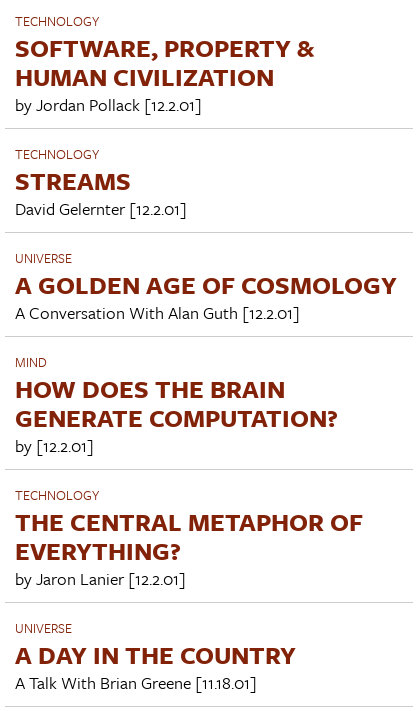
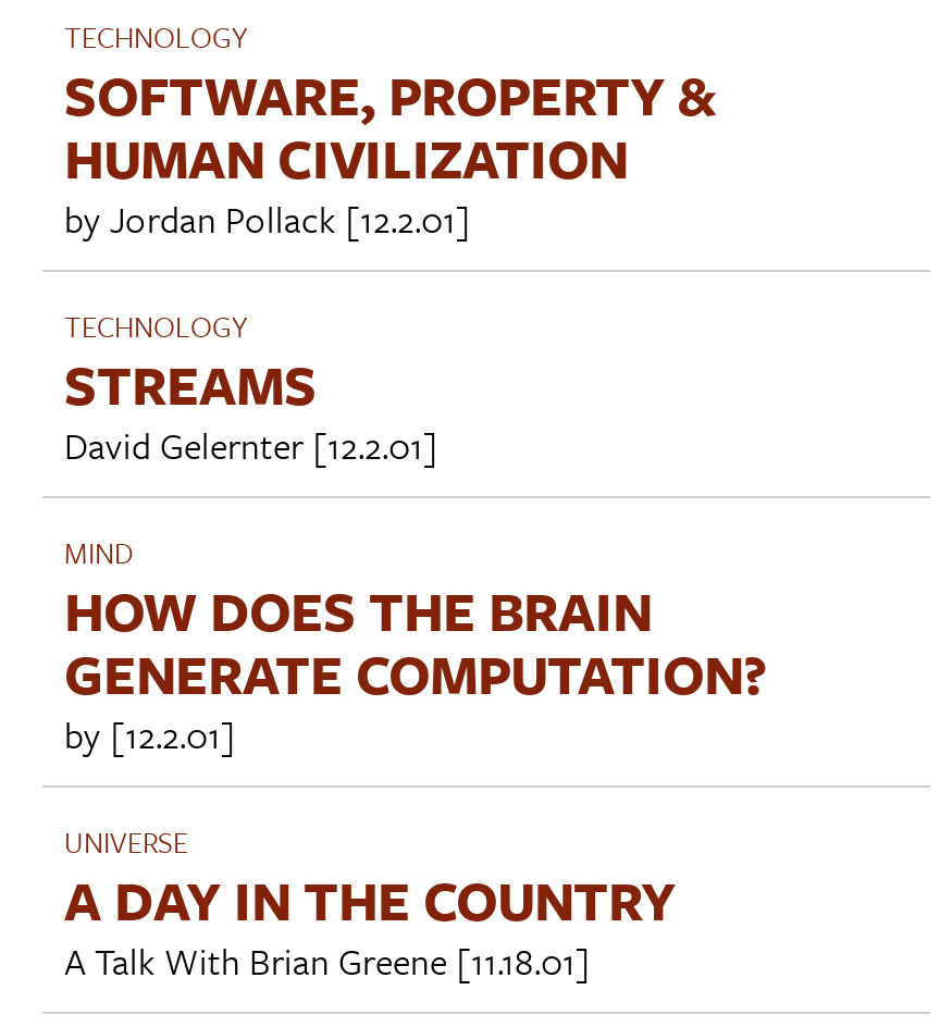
- UNIVERSE
- A GOLDEN AGE OF COSMOLOGY
- A Conversation With Alan Guth [12.2.01]

- TECHNOLOGY
- THE CENTRAL METAPHOR OF
- EVERYTHING?
- byJaron Lanier [12.2.01]
